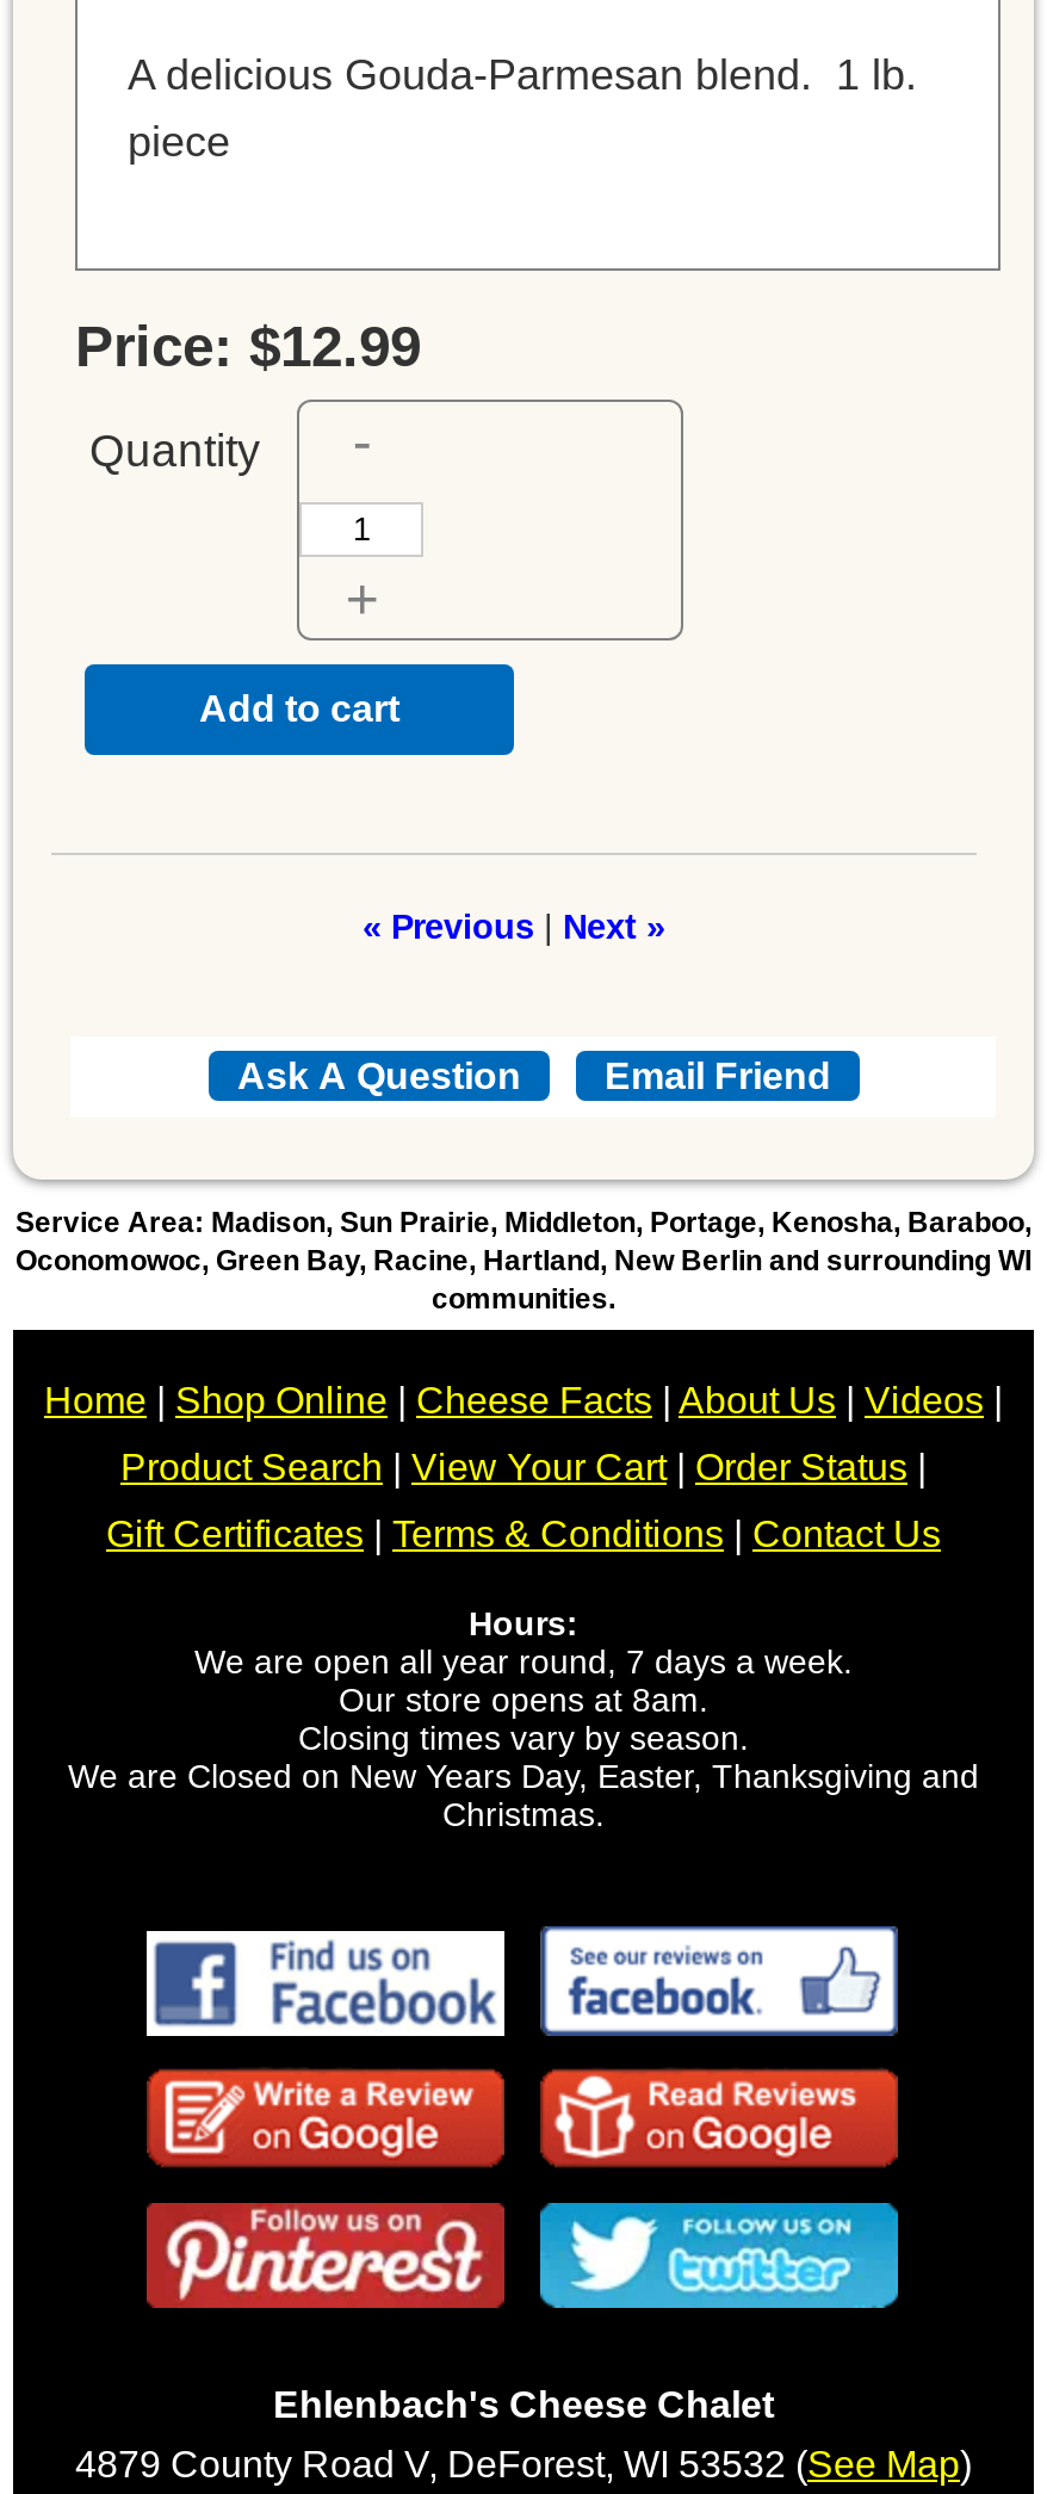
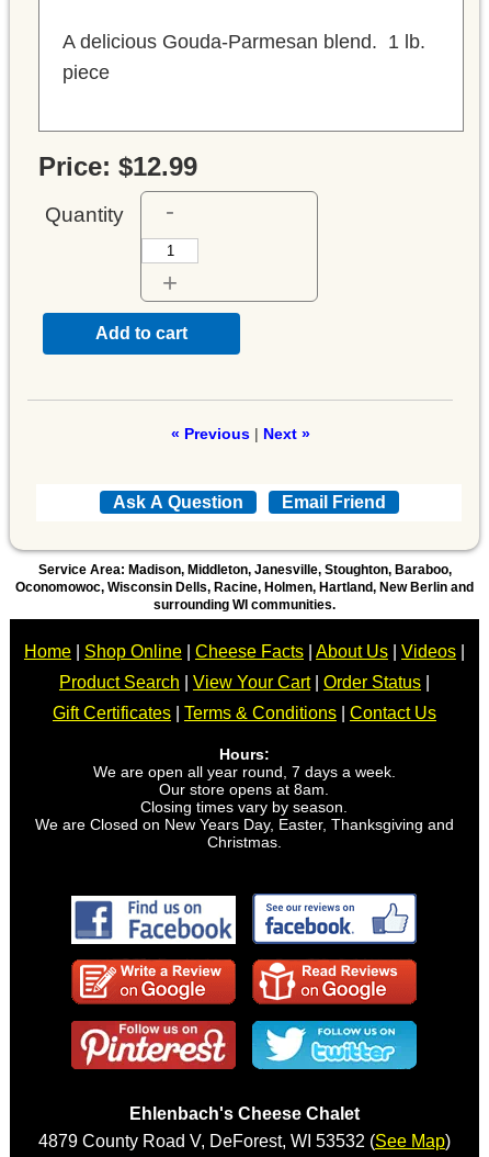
- Service Area: Madison, Sun Prairie, Middleton, Portage, Kenosha, Baraboo,
- Oconomowoc, Green Bay, Racine, Hartland, New Berlin and surrounding WI
- communities.
+ Service Area: Madison, Middleton, Janesville, Stoughton, Baraboo,
+ Oconomowoc, Wisconsin Dells, Racine, Holmen, Hartland, New Berlin and
+ surrounding WI communities.
